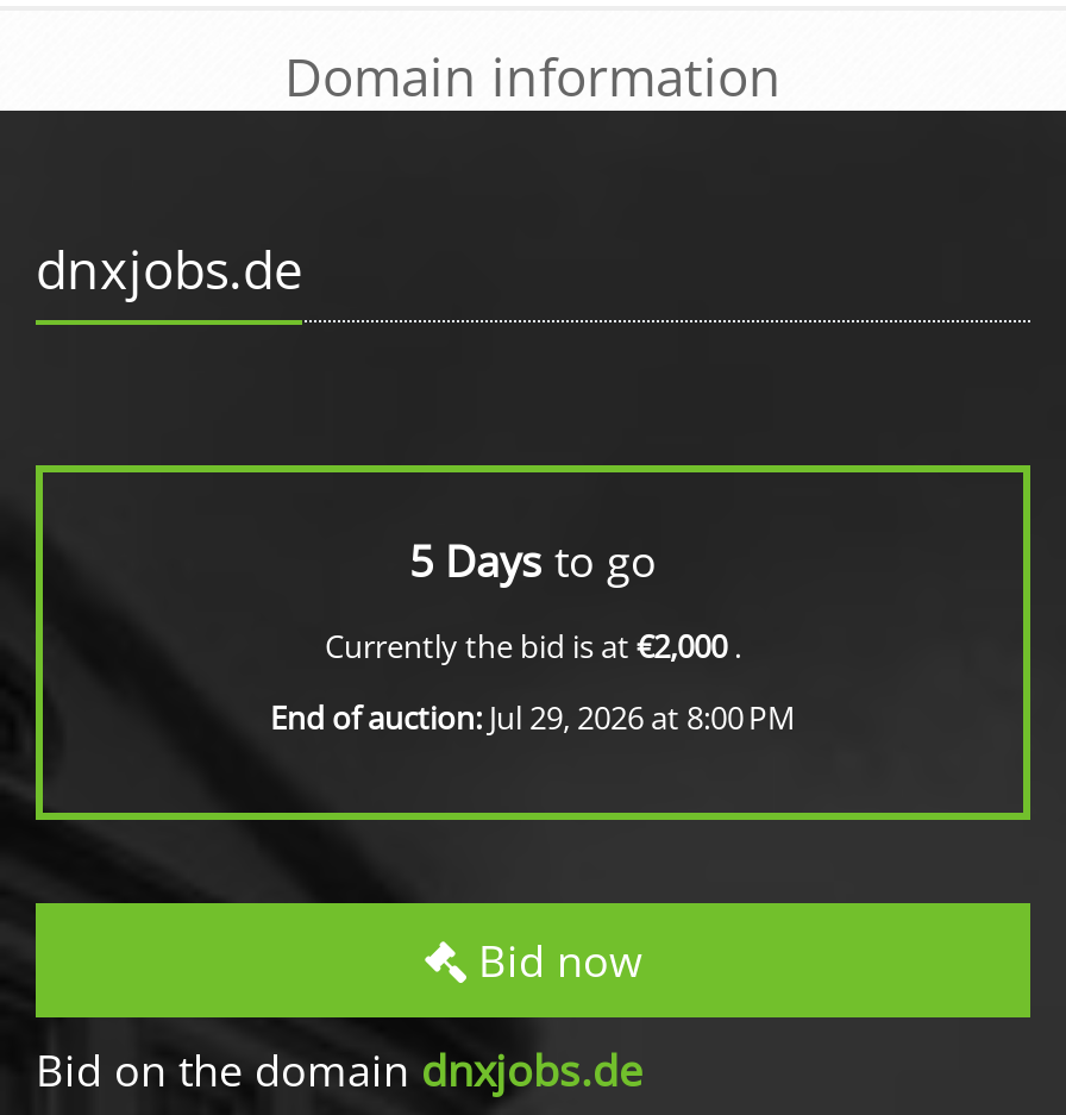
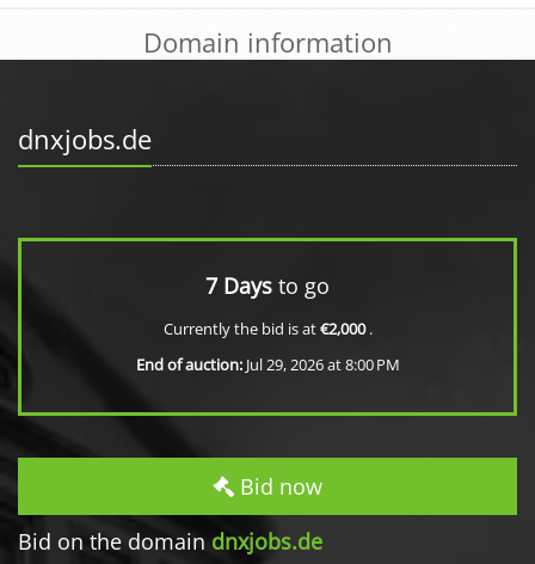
- 5 Days to go
+ 7 Days to go
